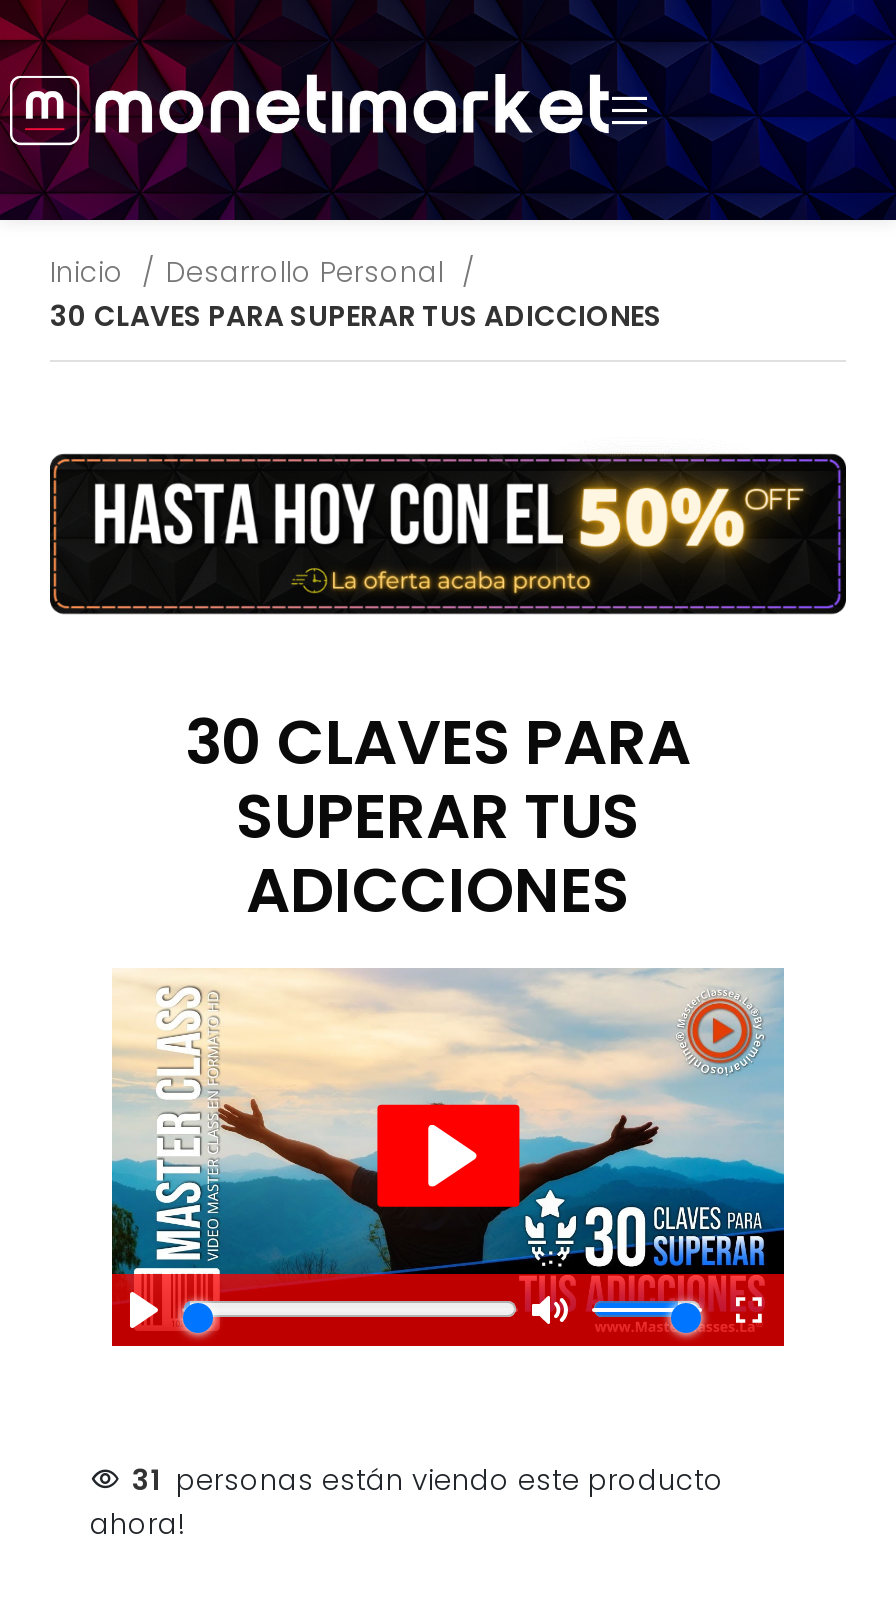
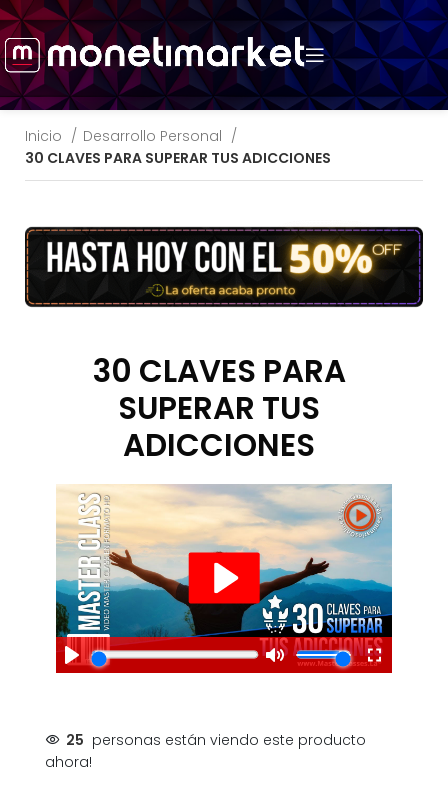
- 31 personas están viendo este producto
+ 25 personas están viendo este producto
